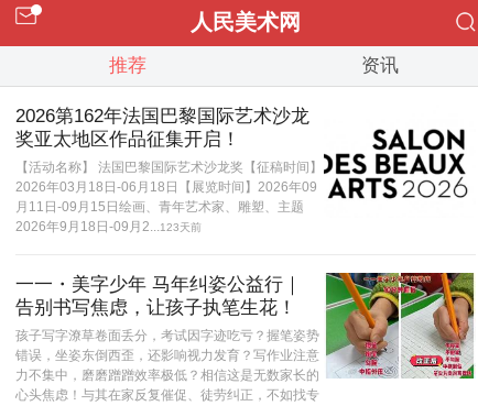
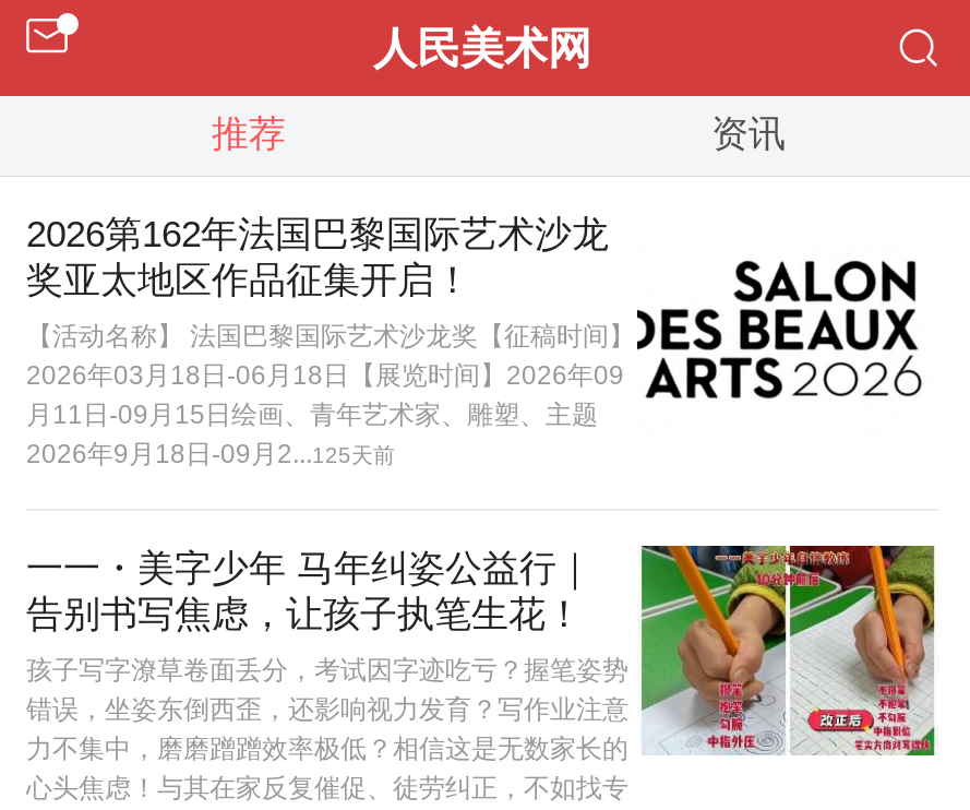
- 2026年9月18日-09月2...123天前
+ 2026年9月18日-09月2...125天前
